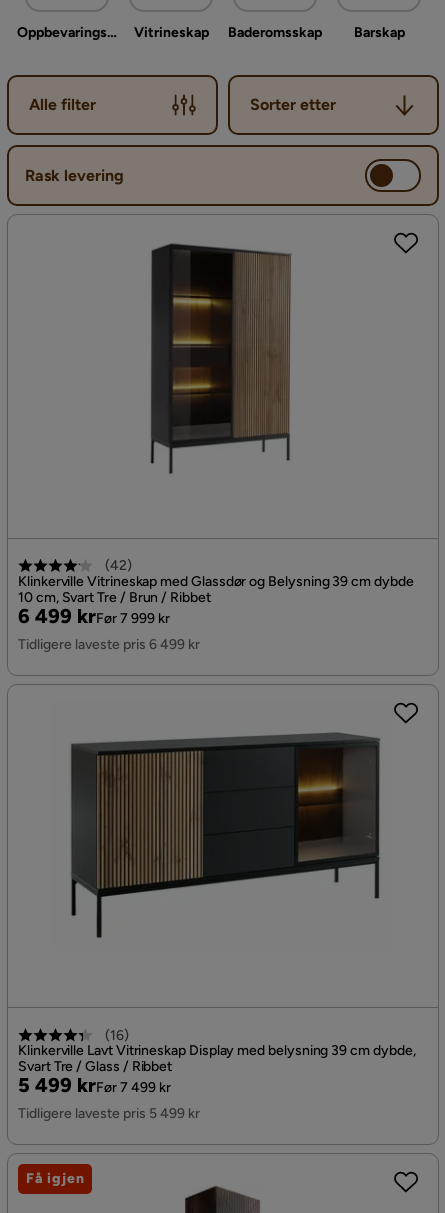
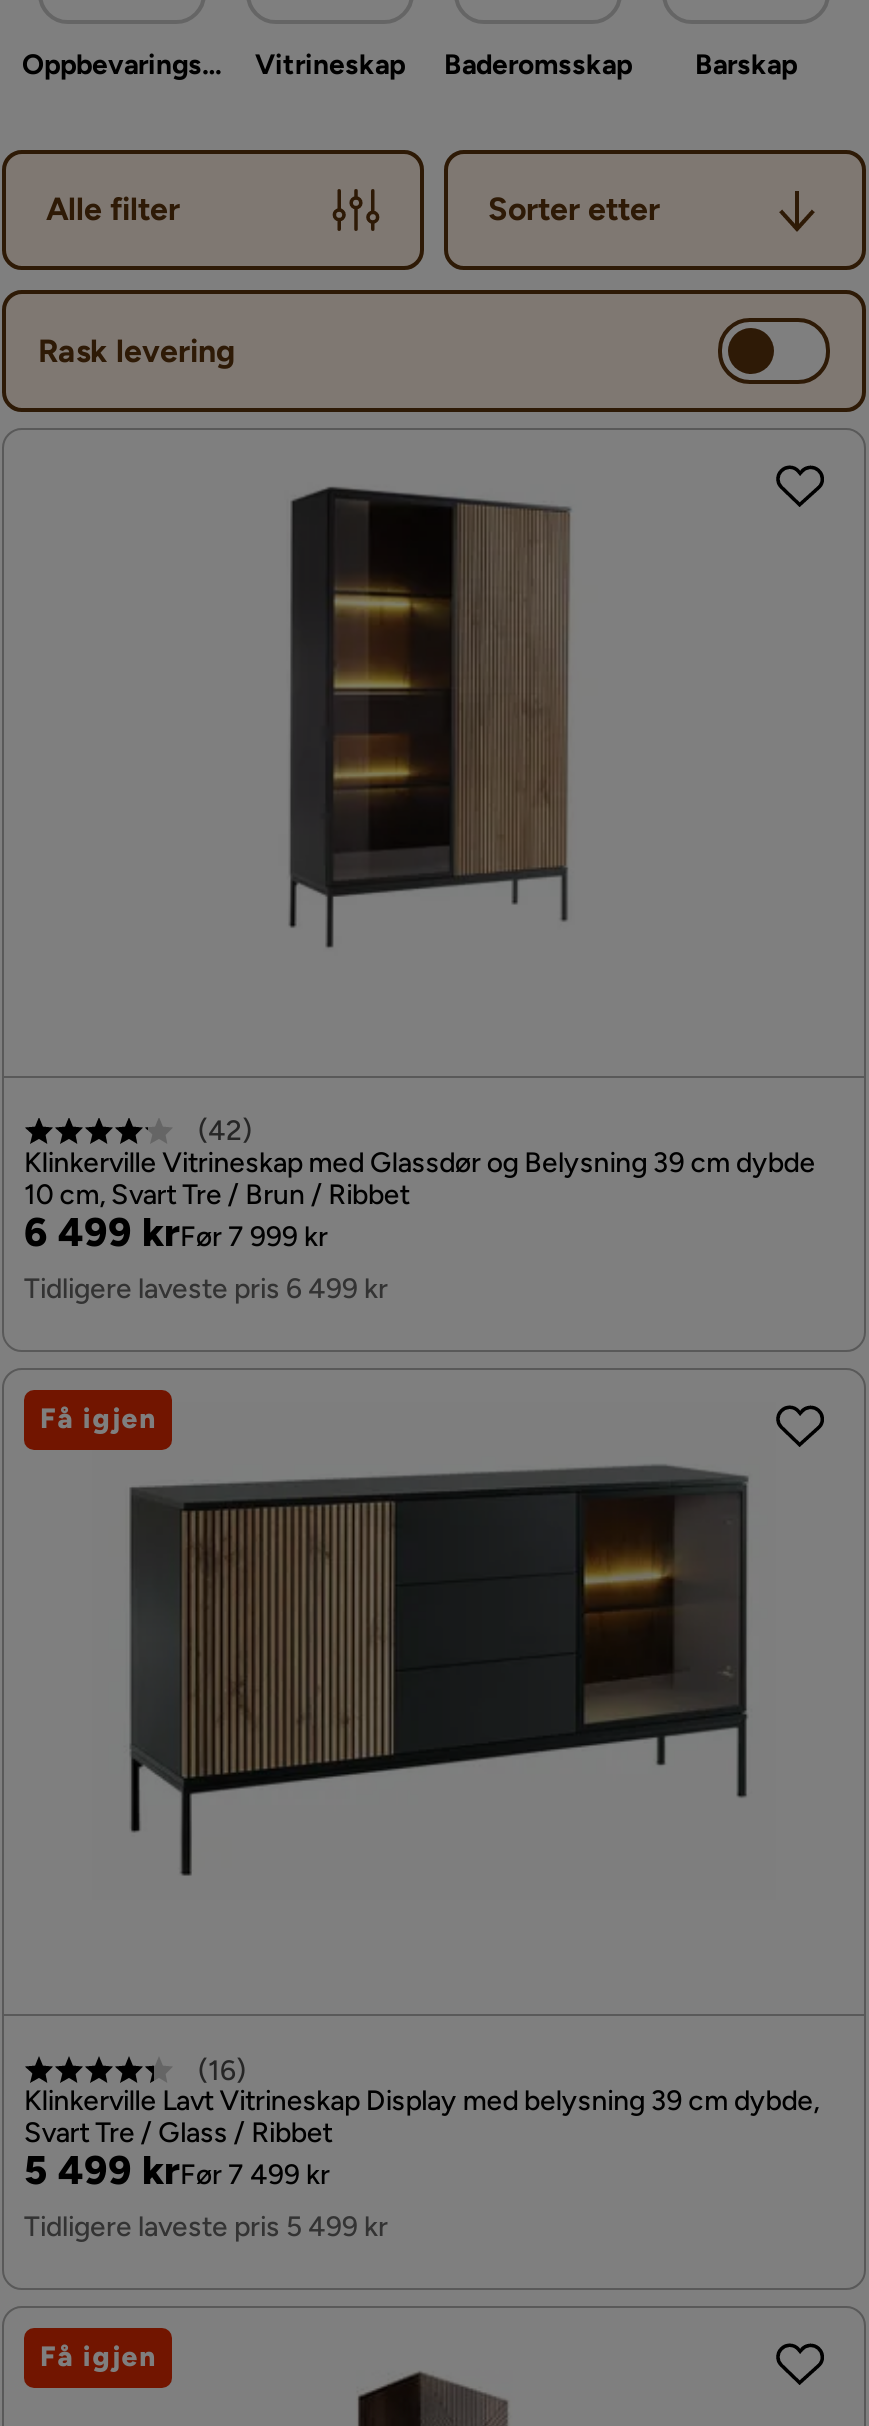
+ Få igjen
